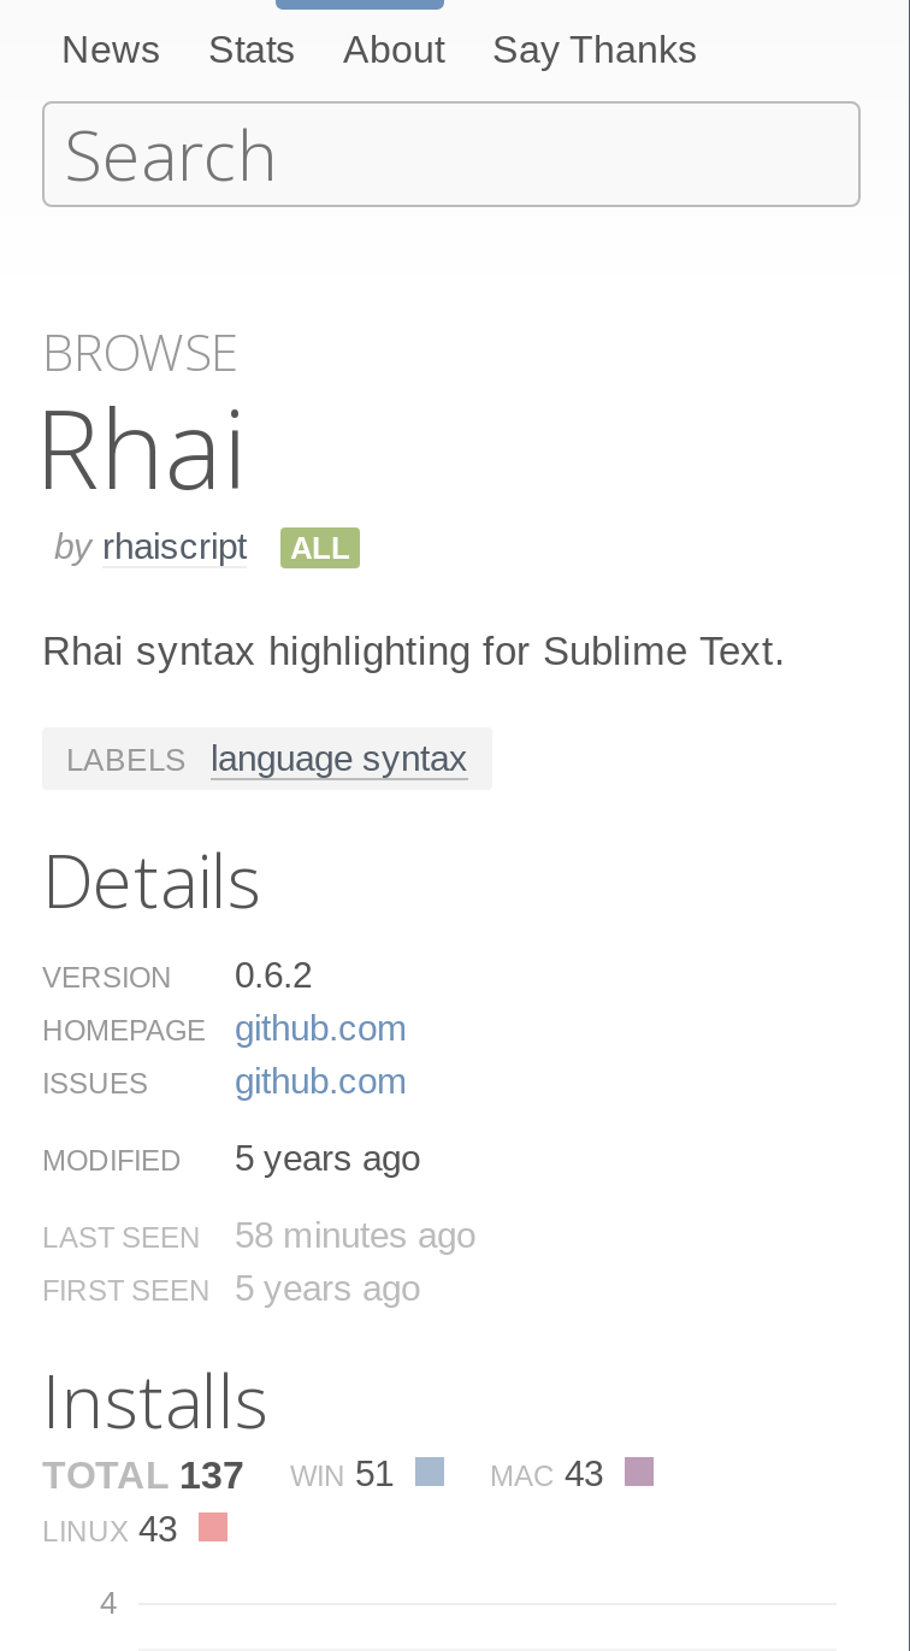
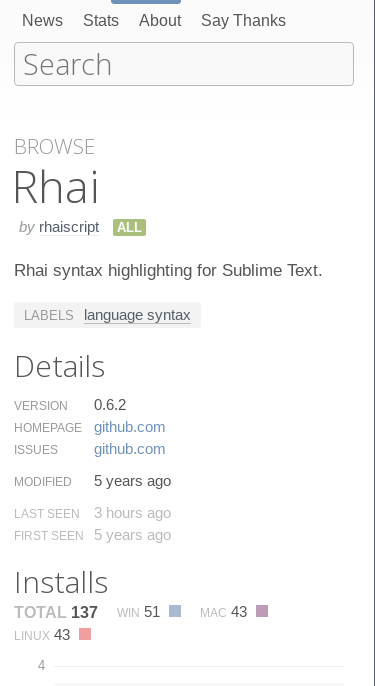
- LAST SEEN 58 minutes ago
+ LAST SEEN 3 hours ago
